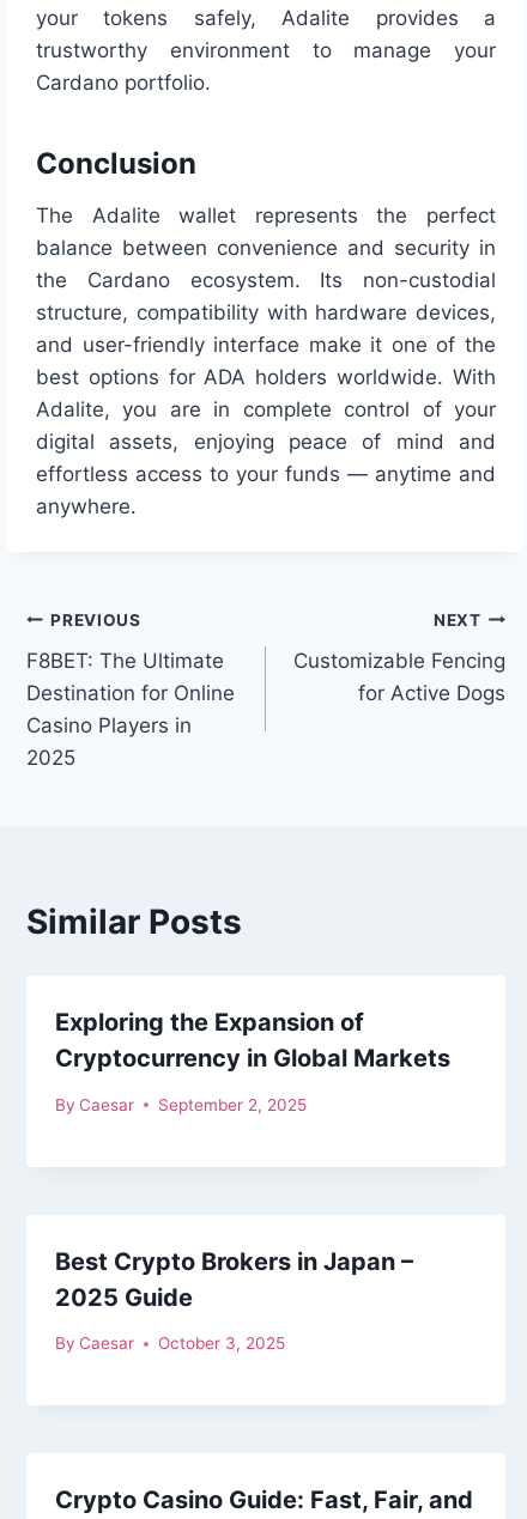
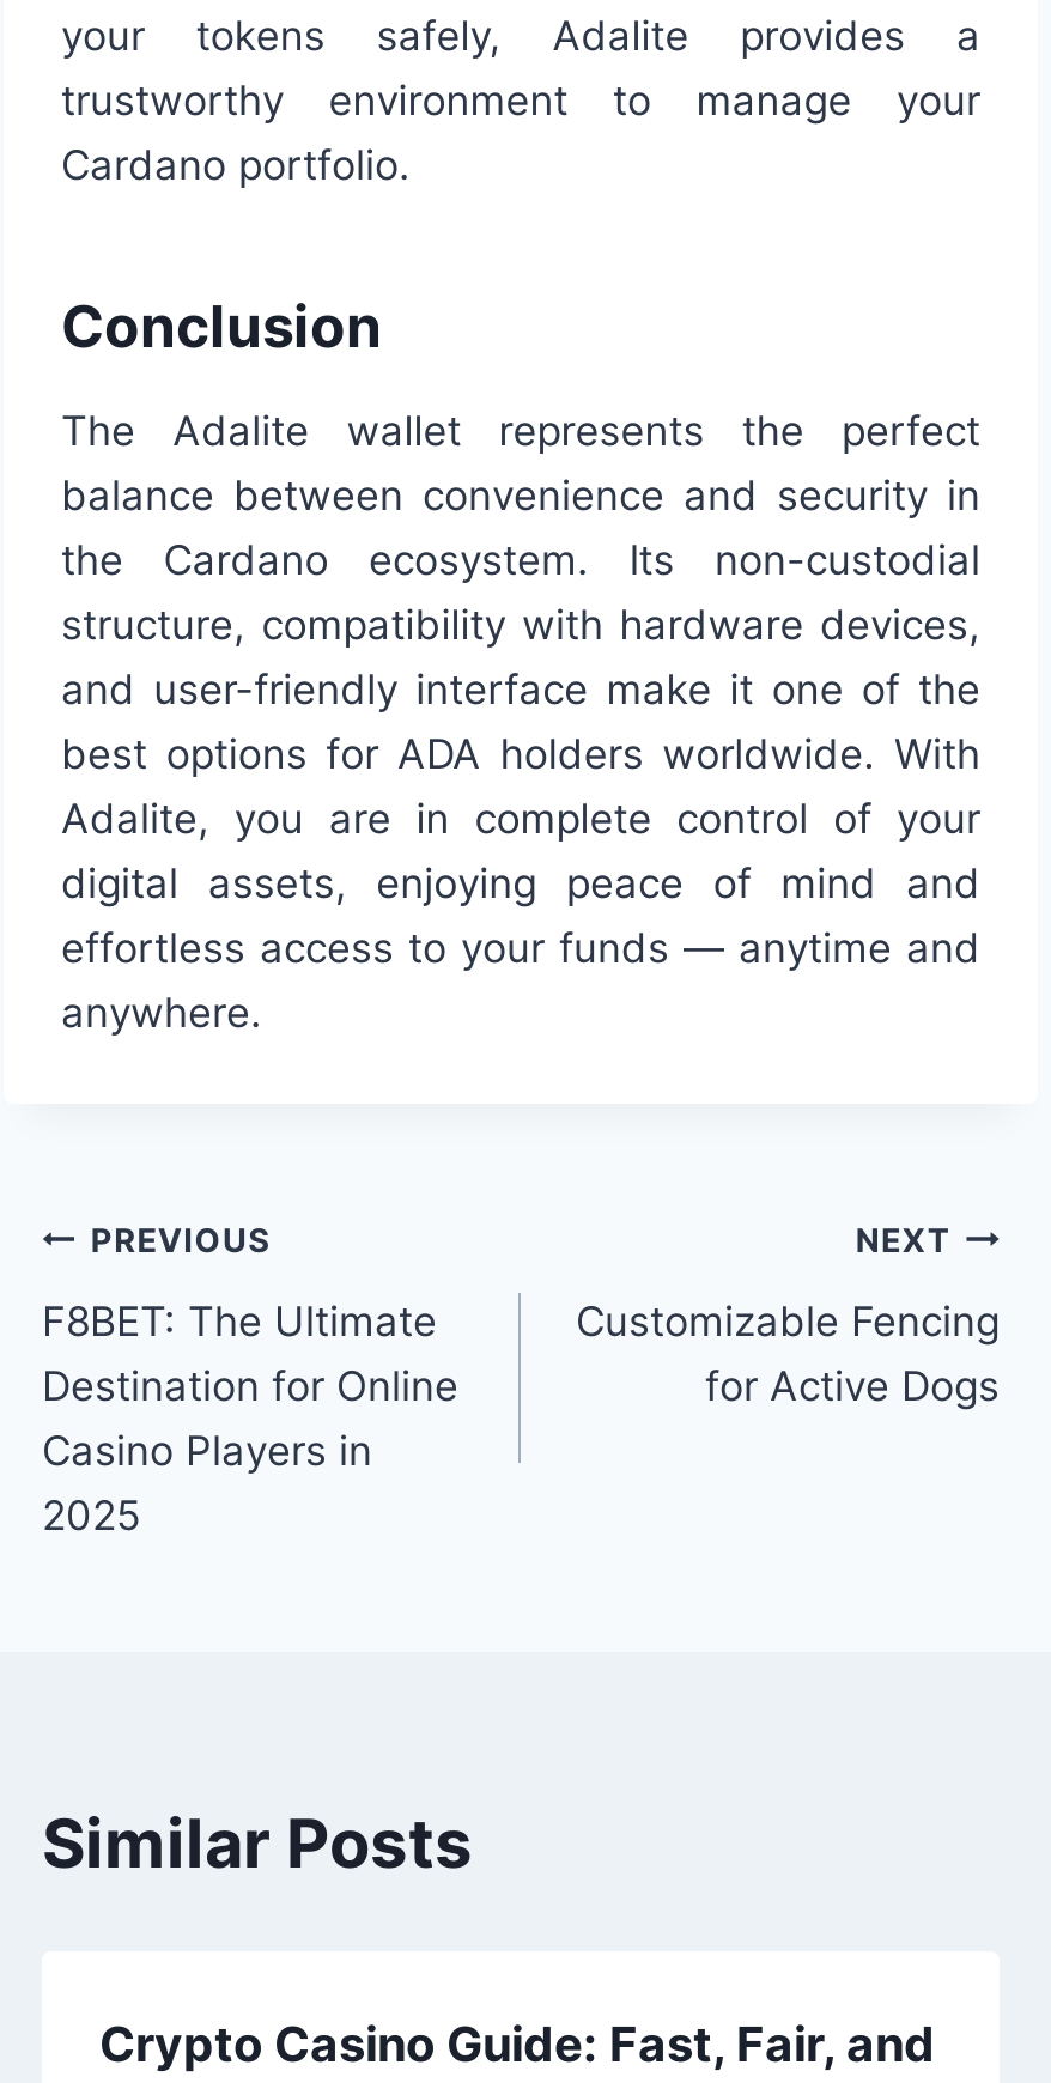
- Exploring the Expansion of
- Cryptocurrency in Global Markets
- By Caesar
- September 2, 2025

- Best Crypto Brokers in Japan –
- 2025 Guide
- By Caesar
- October 3, 2025
